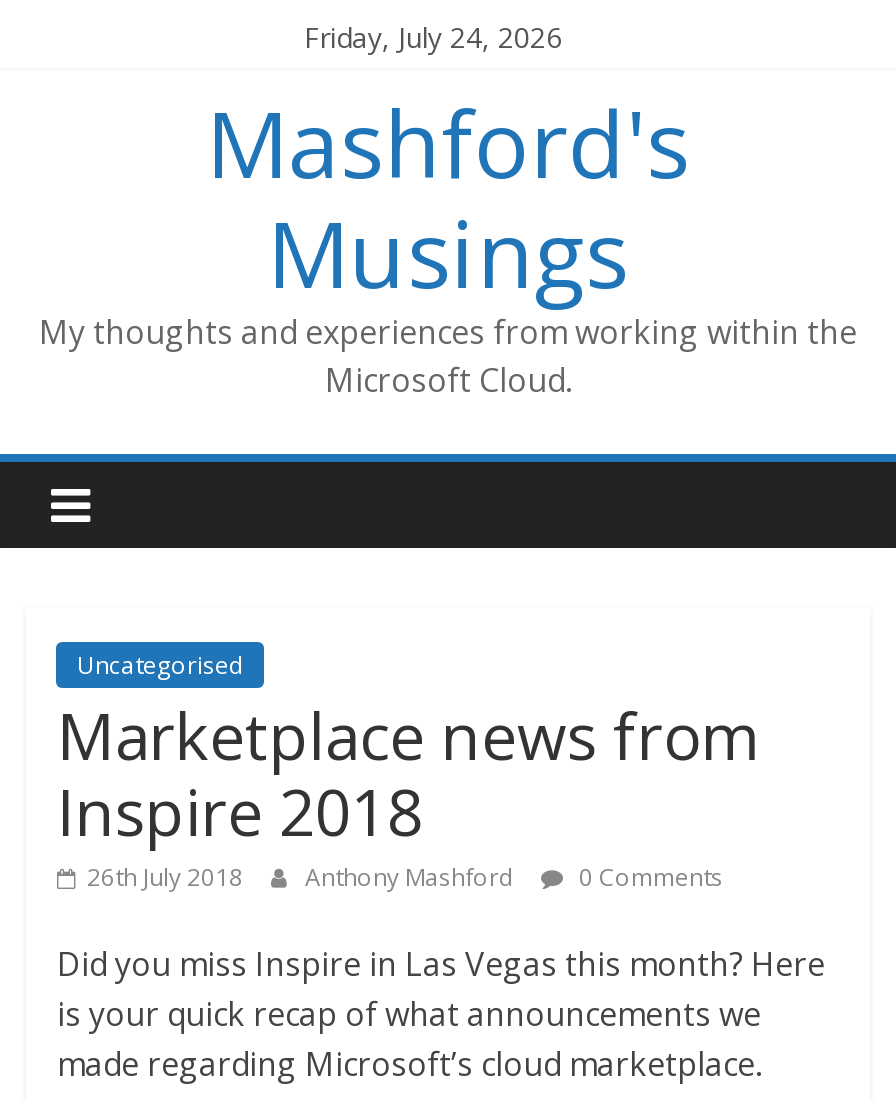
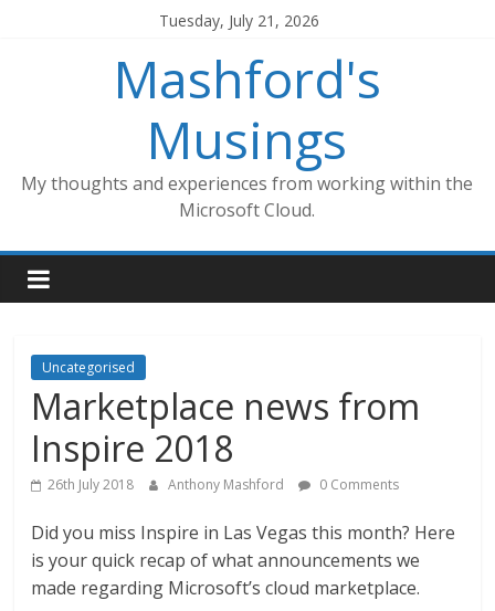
- Friday, July 24, 2026
+ Tuesday, July 21, 2026
